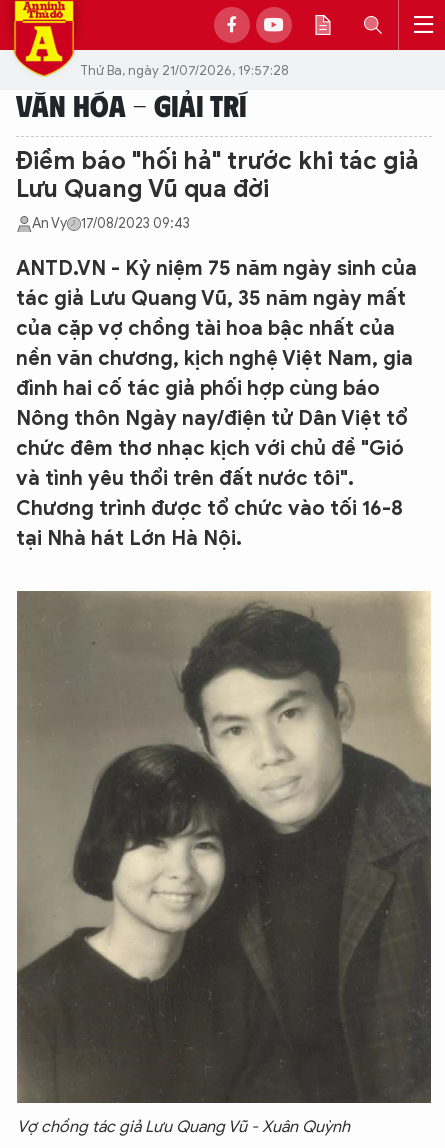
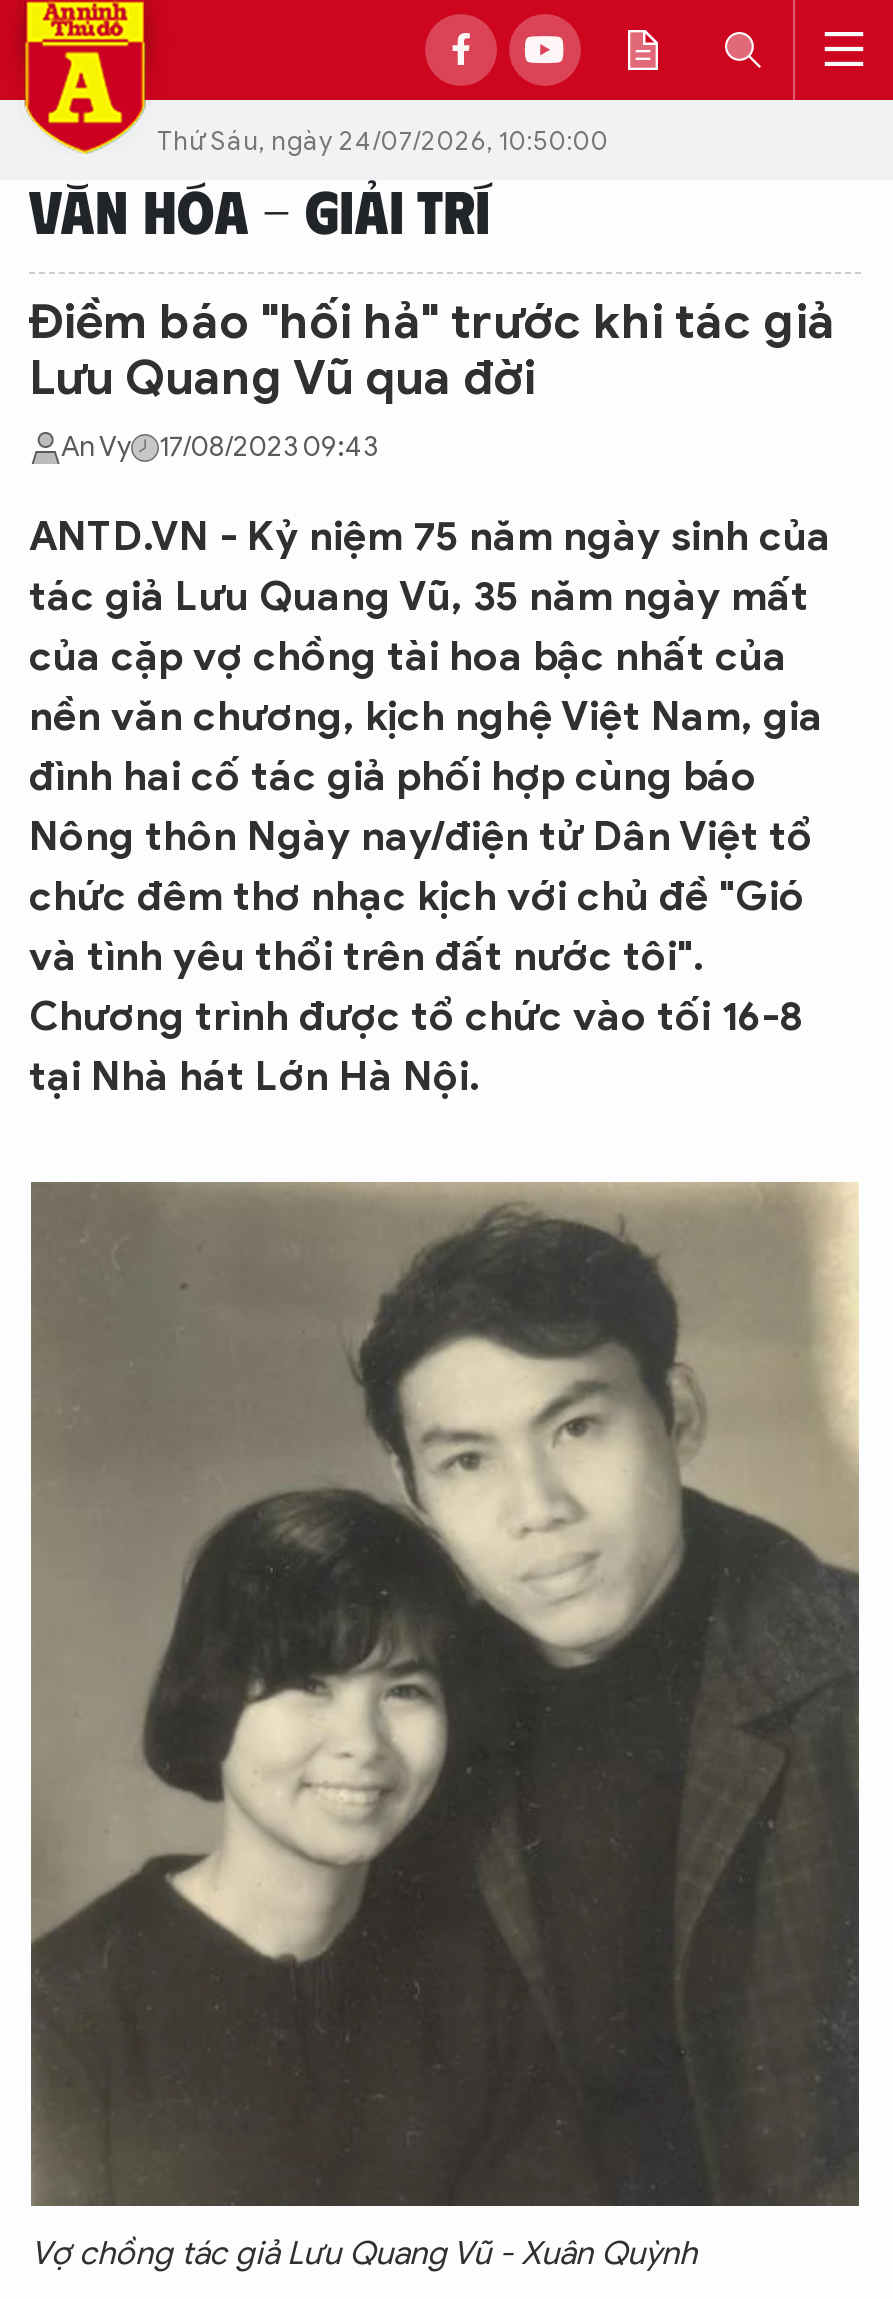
- Thứ Ba, ngày 21/07/2026, 19:57:28
+ Thứ Sáu, ngày 24/07/2026, 10:50:00
